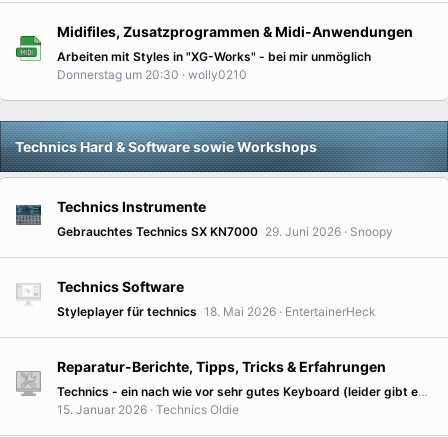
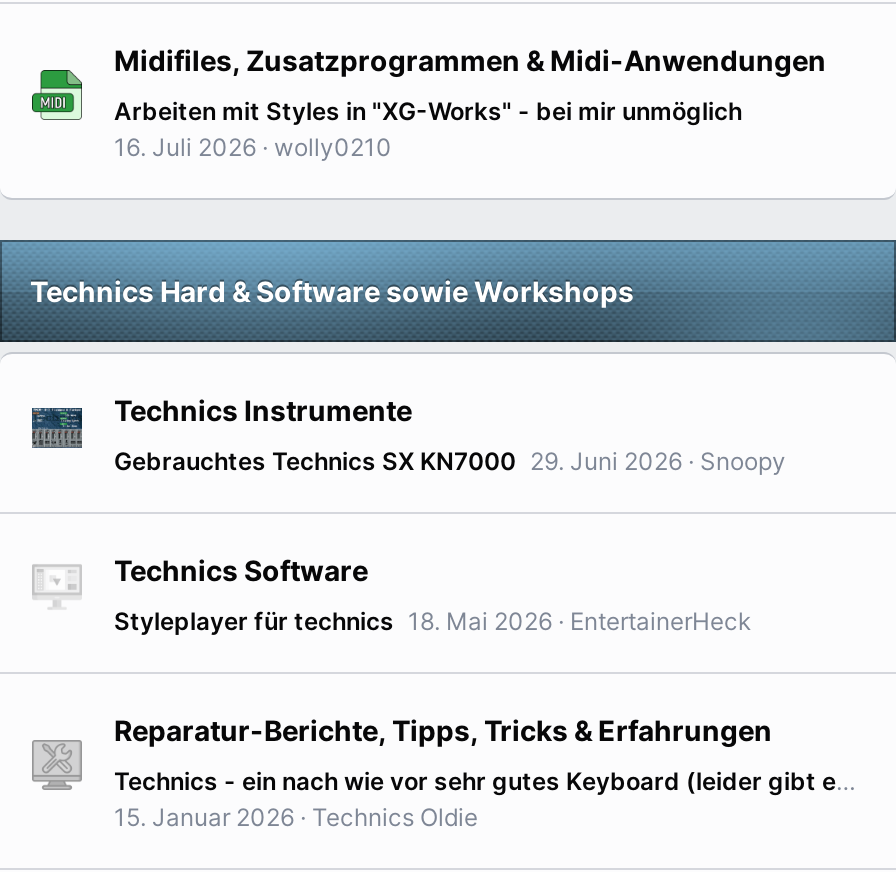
- Donnerstag um 20:30 wolly0210
+ 16. Juli 2026 wolly0210
